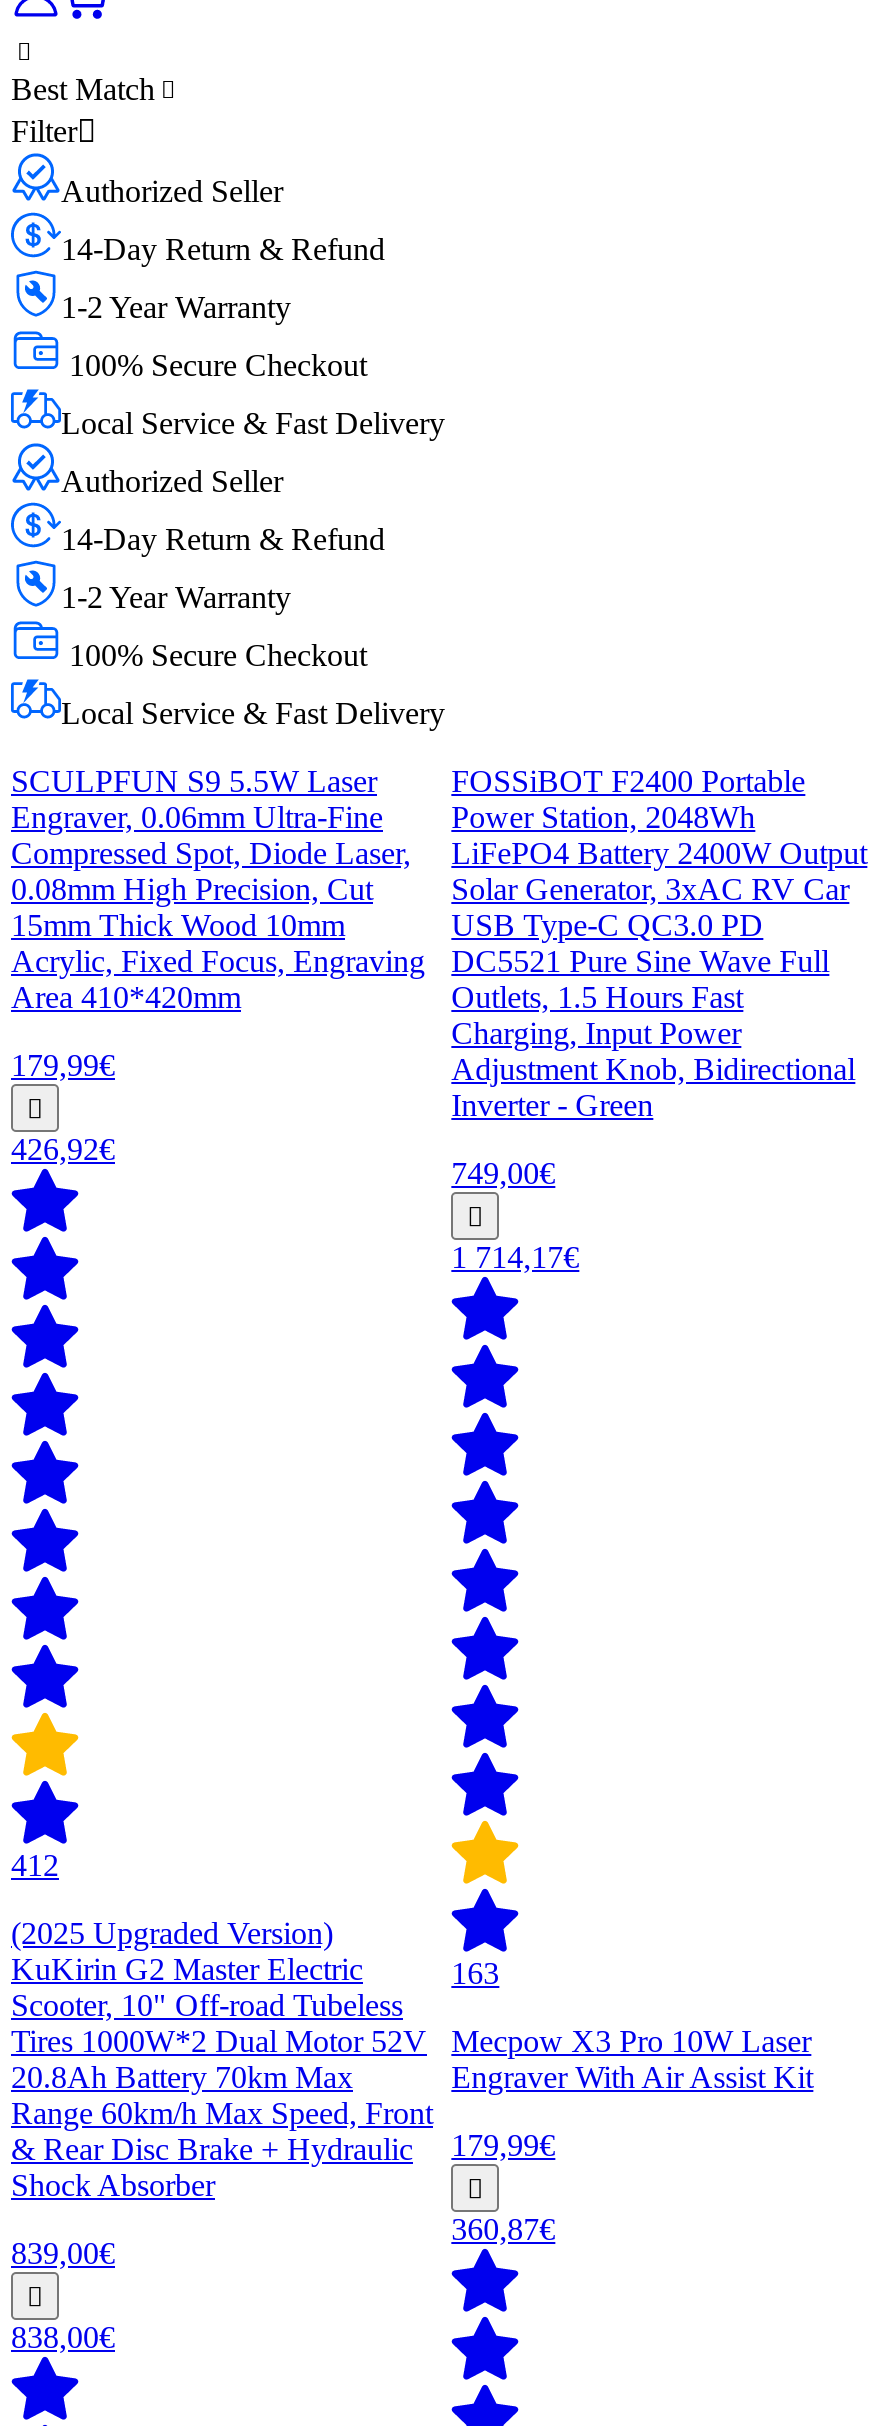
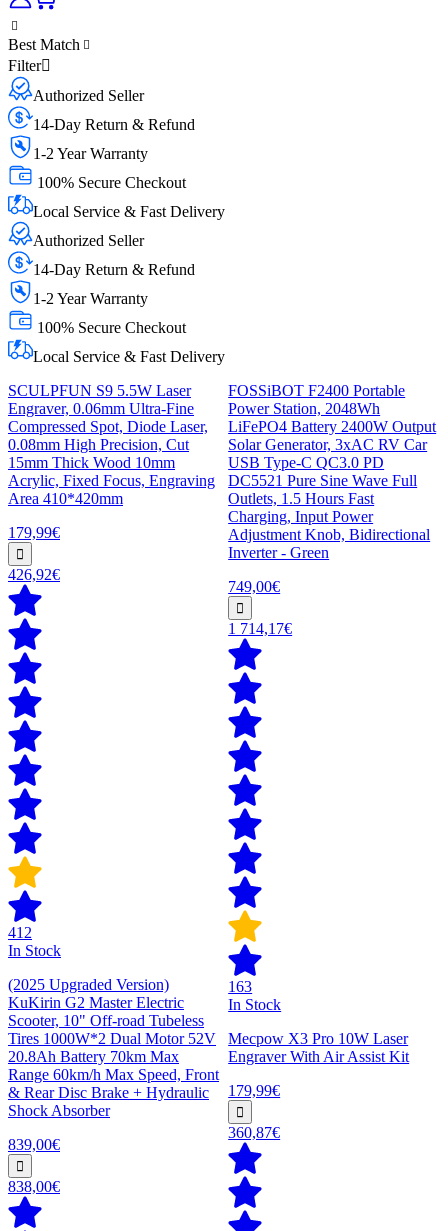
+ In Stock

+ In Stock
